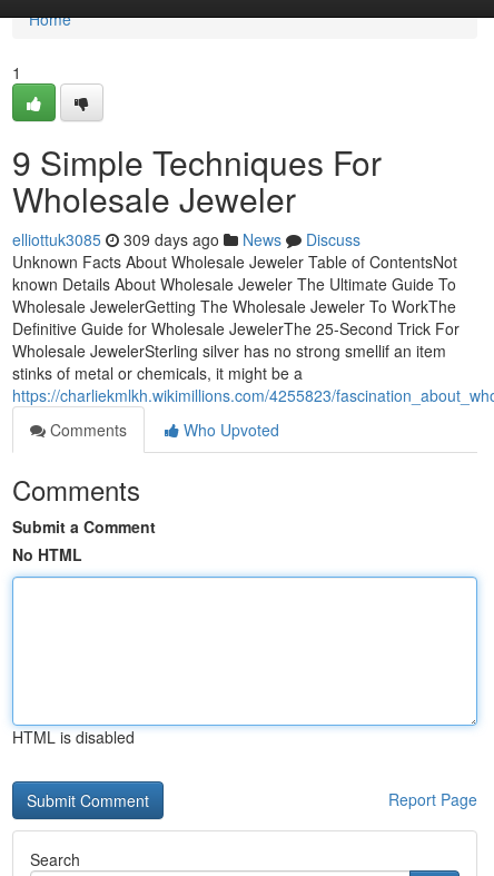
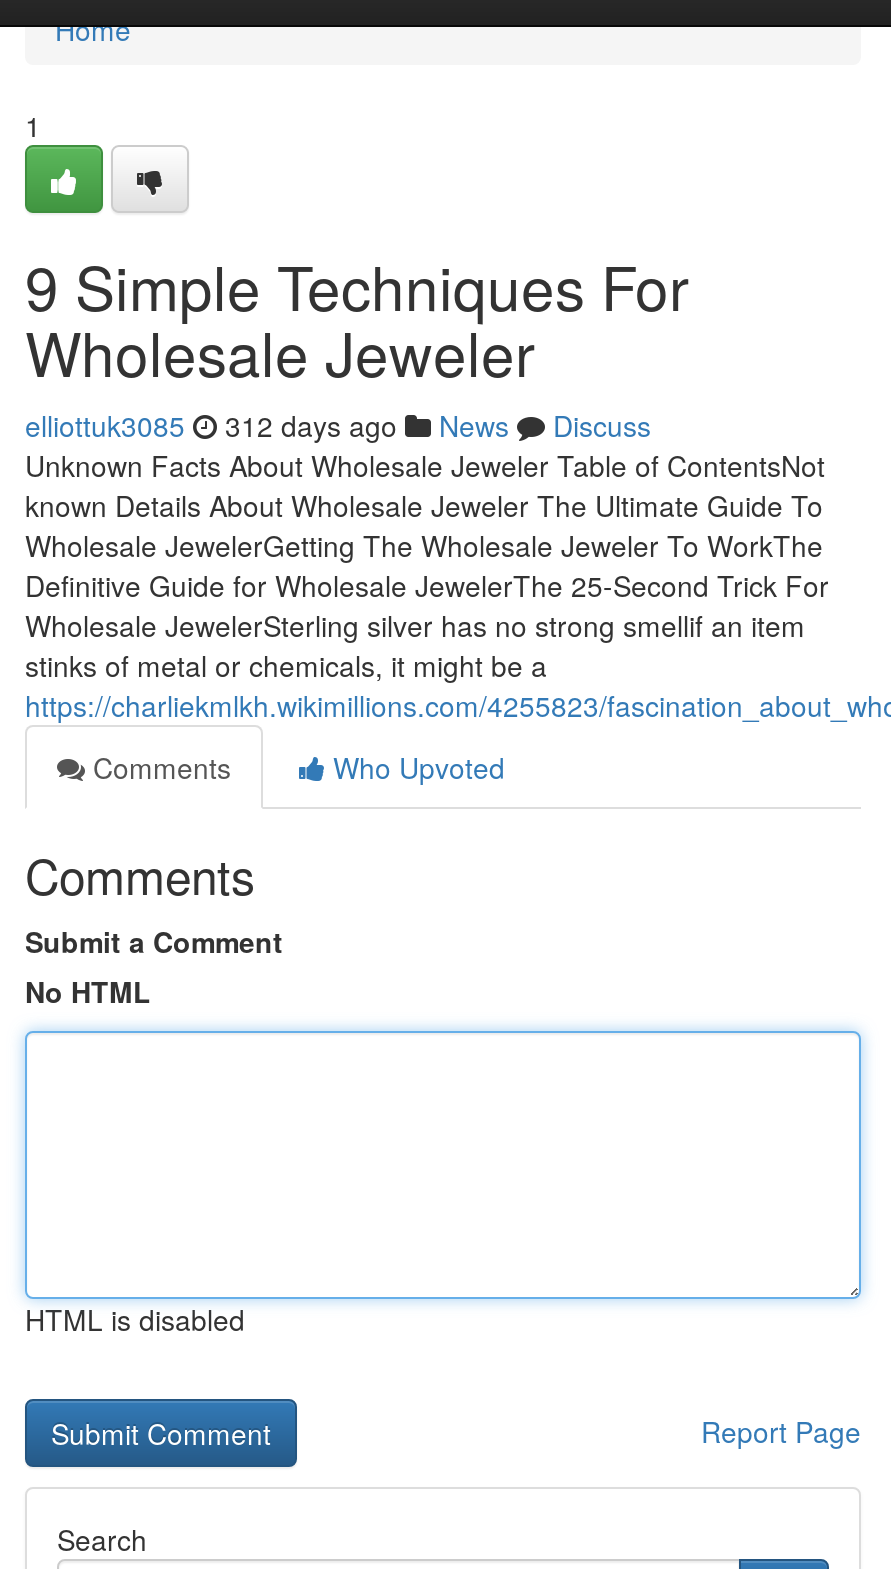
- elliottuk3085 309 days ago News Discuss
+ elliottuk3085 312 days ago News Discuss
